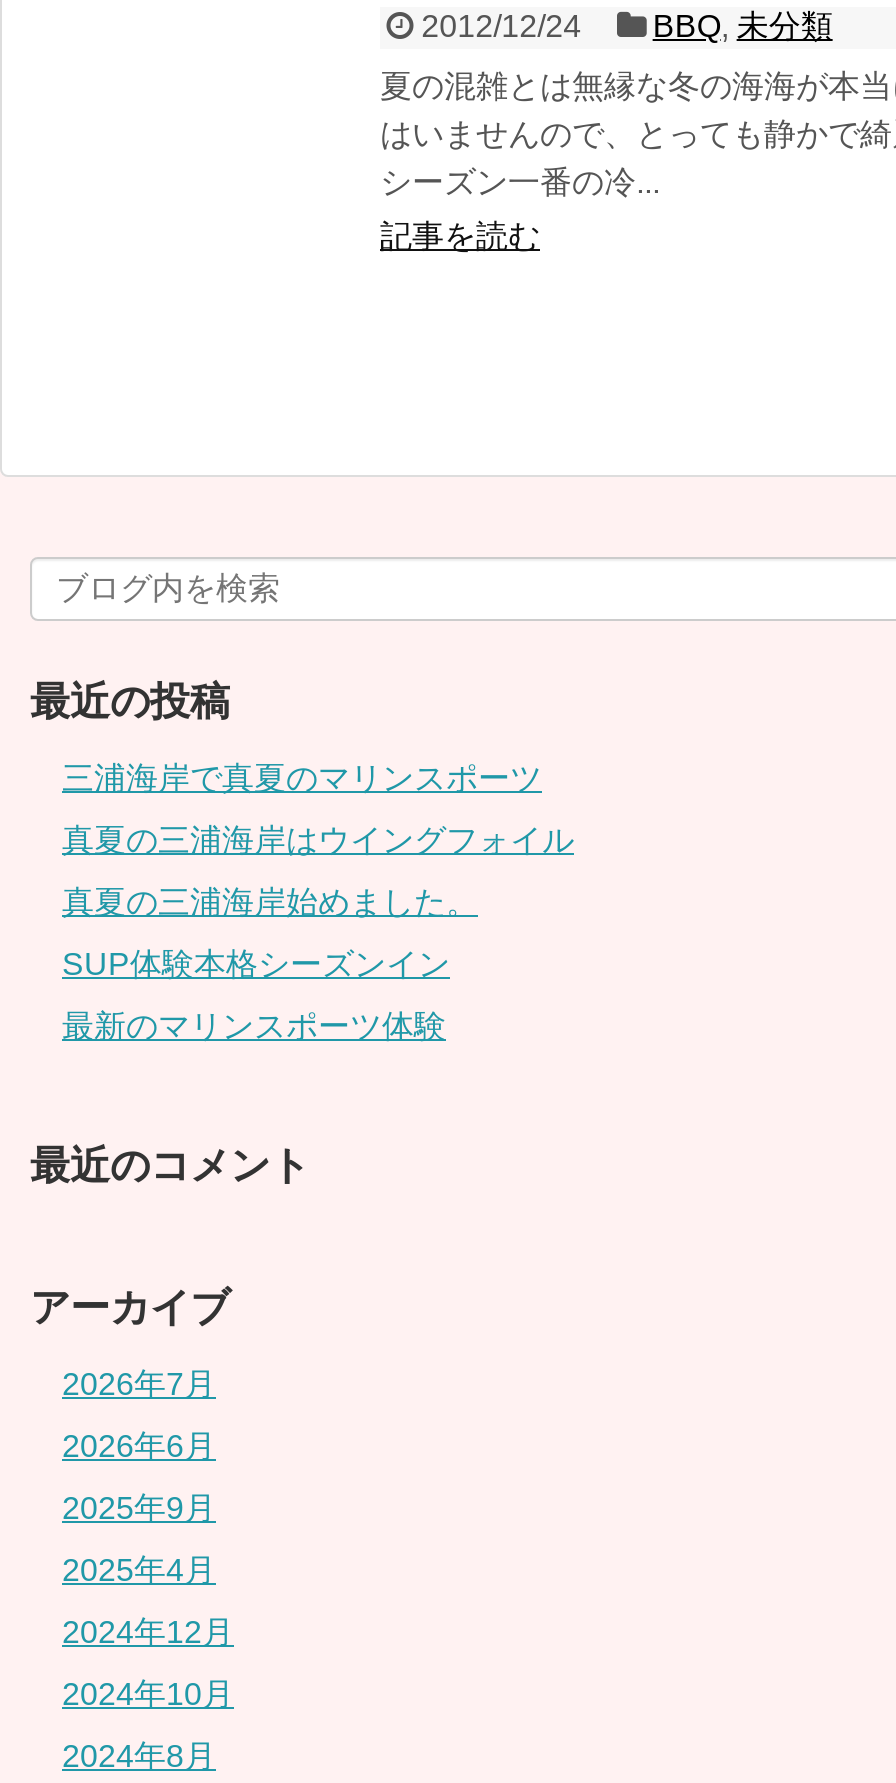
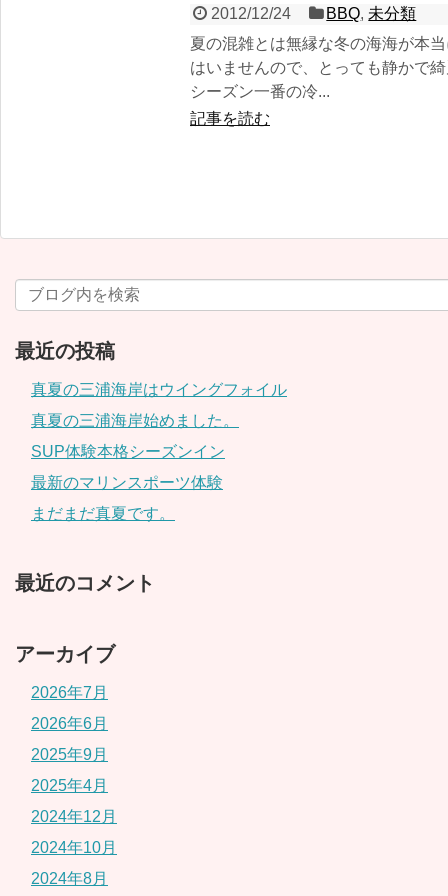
- 三浦海岸で真夏のマリンスポーツ

moved up: 真夏の三浦海岸はウイングフォイル | SUP体験本格シーズンイン | 最新のマリンスポーツ体験

+ まだまだ真夏です。
